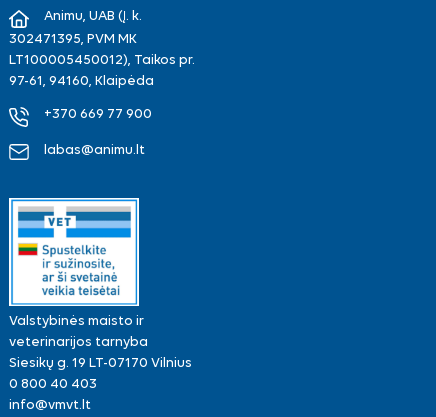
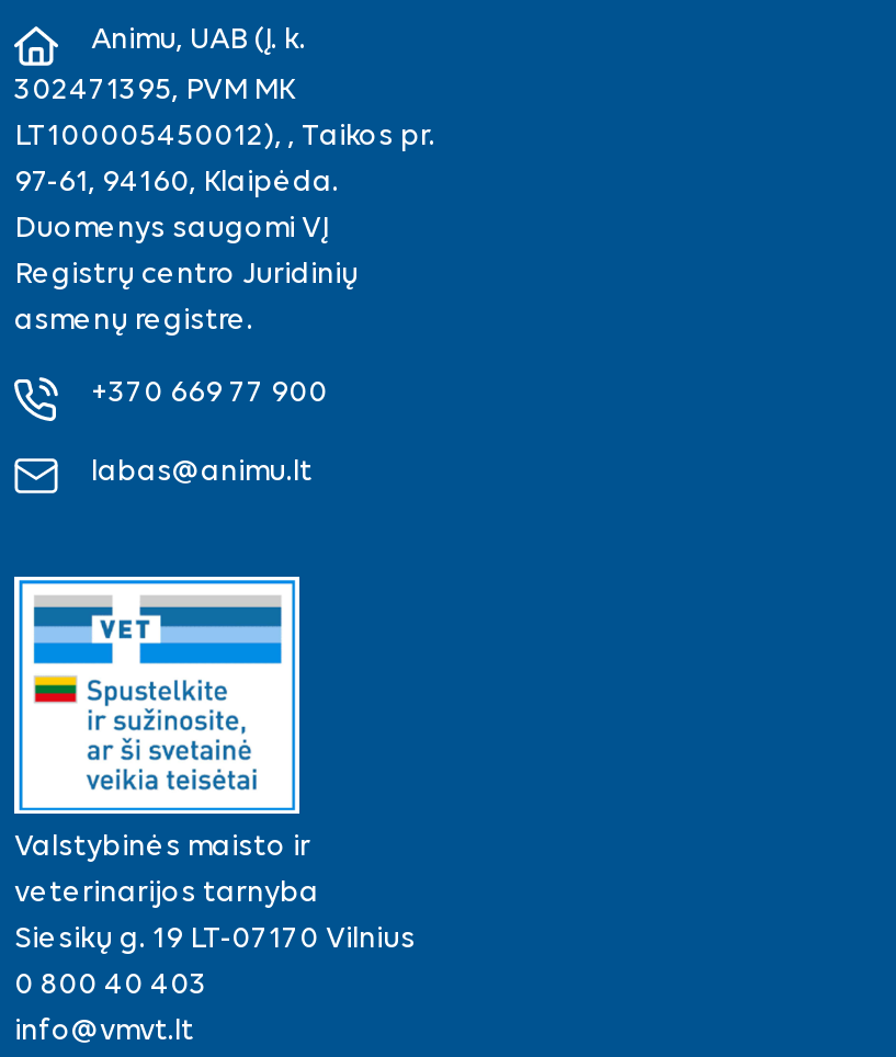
- LT100005450012), Taikos pr.
- 97-61, 94160, Klaipėda
+ LT100005450012), , Taikos pr.
+ 97-61, 94160, Klaipėda.
+ Duomenys saugomi VĮ
+ Registrų centro Juridinių
+ asmenų registre.
